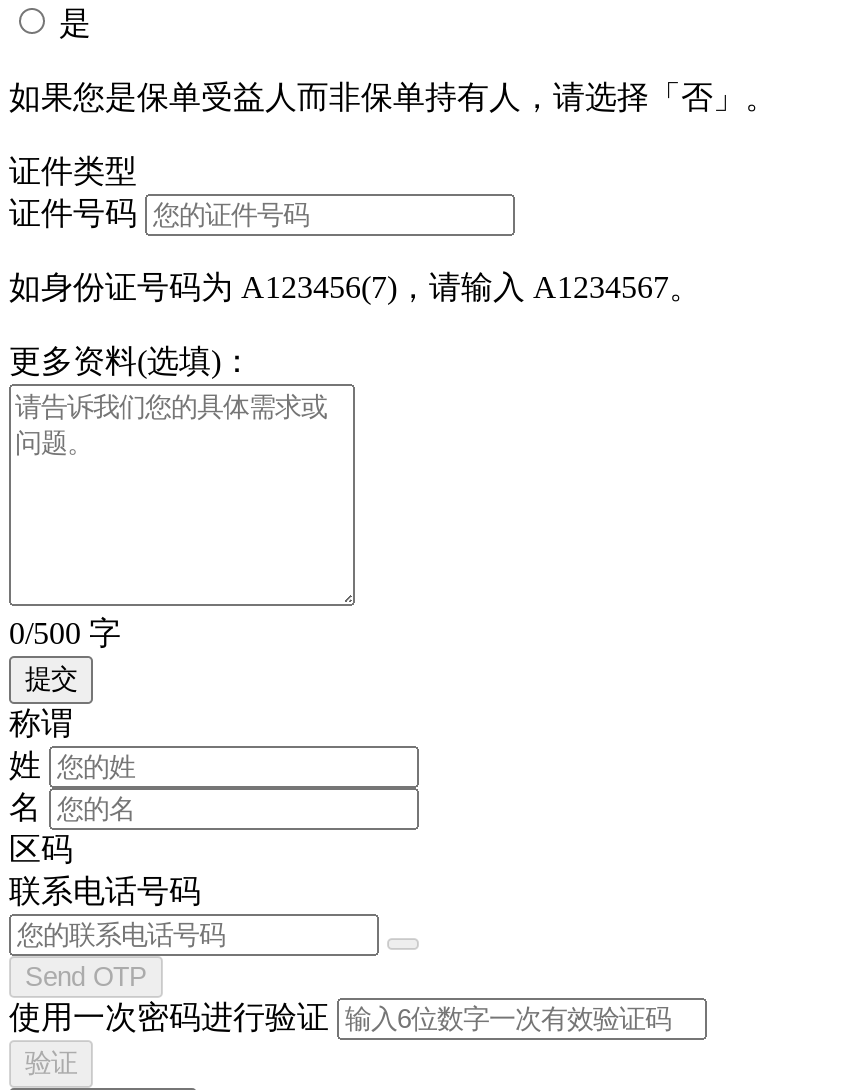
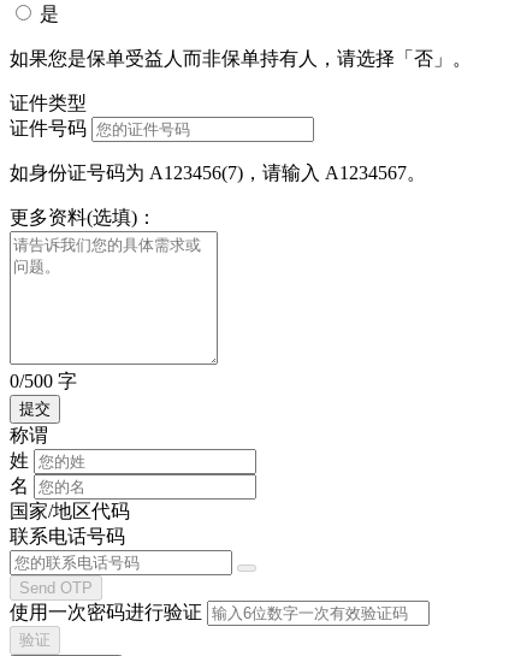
- 区码
+ 国家/地区代码
